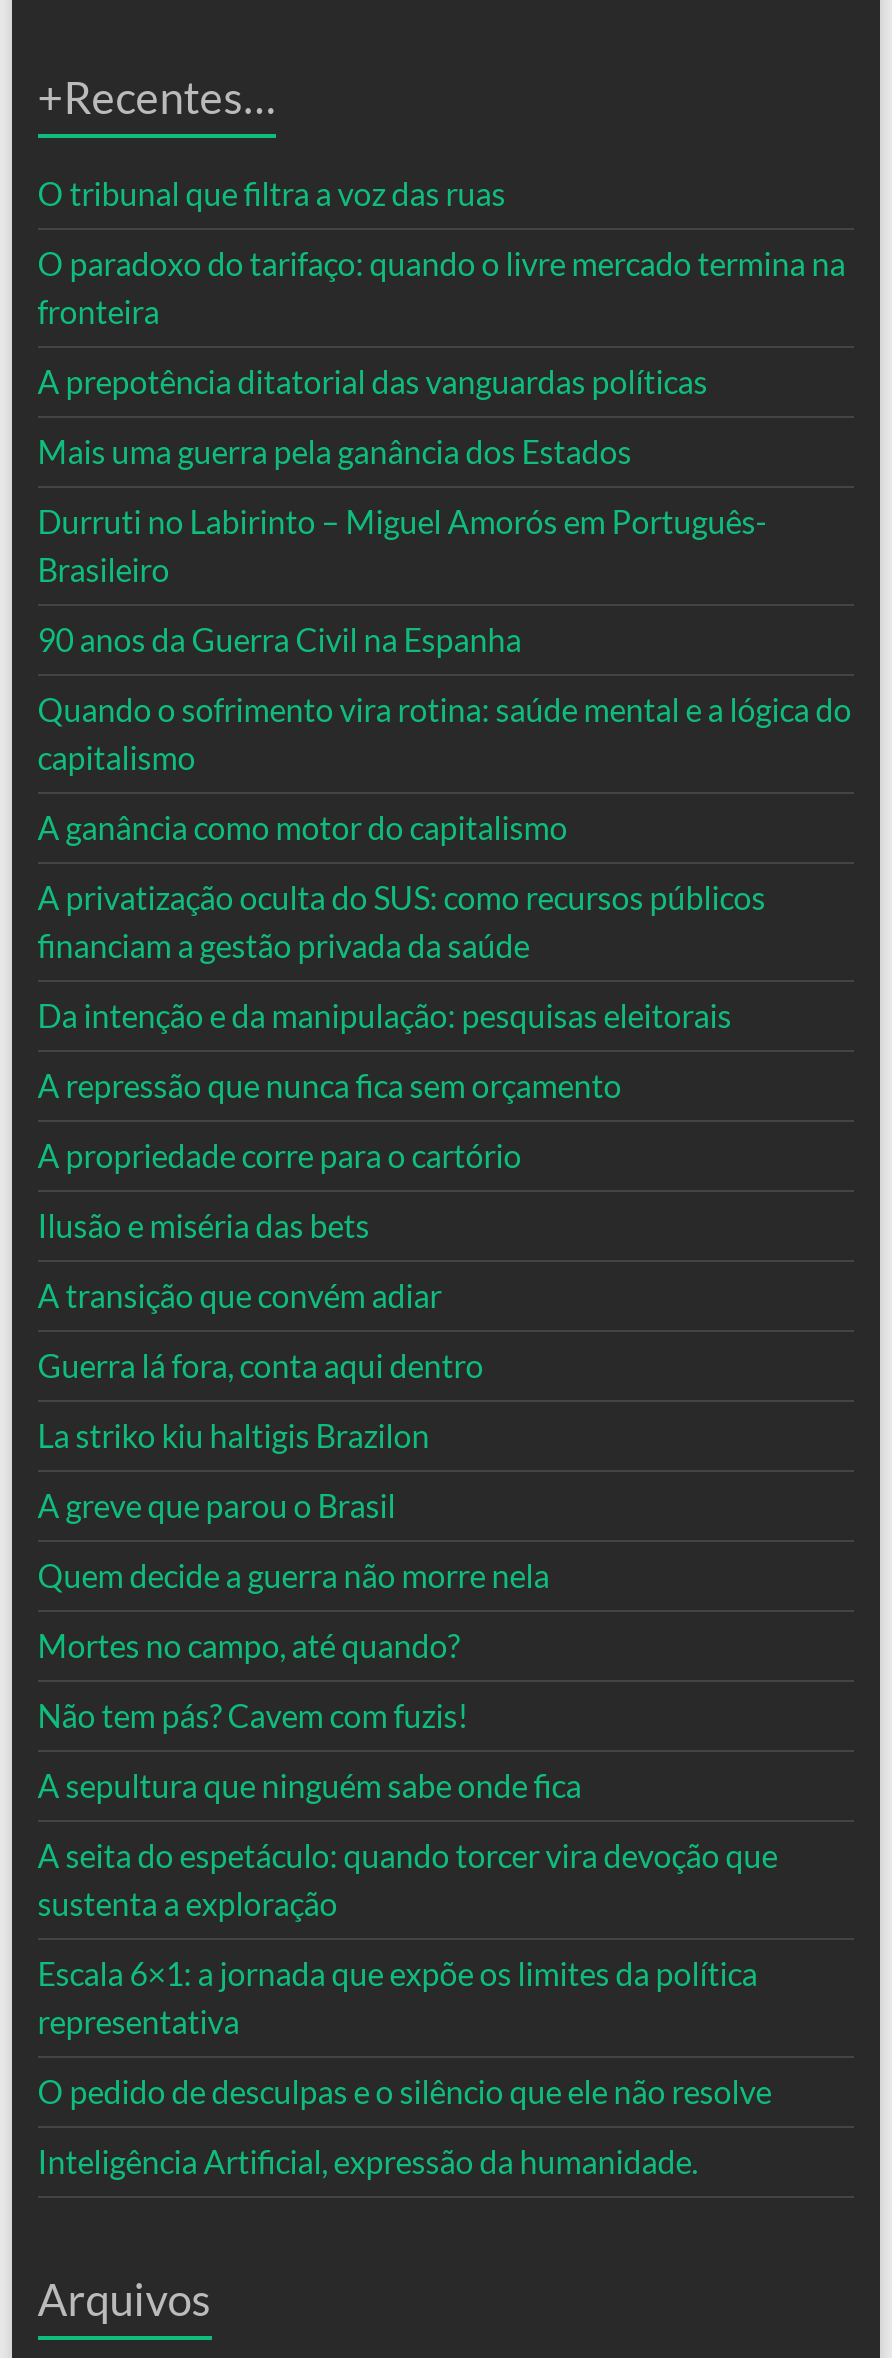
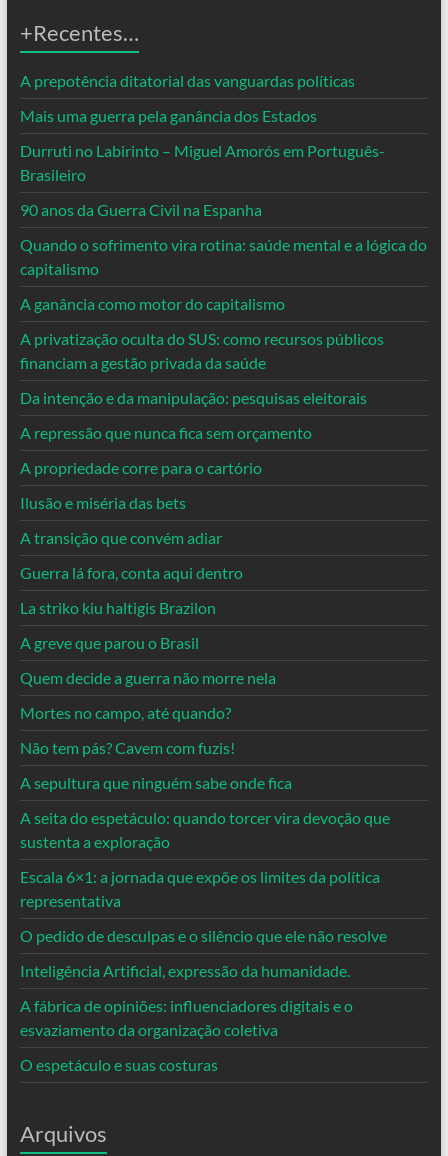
- O tribunal que filtra a voz das ruas
- O paradoxo do tarifaço: quando o livre mercado termina na
- fronteira

moved up: A prepotência ditatorial das vanguardas políticas | Mais uma guerra pela ganância dos Estados | Durruti no Labirinto – Miguel Amorós em Português- | ... | O pedido de desculpas e o silêncio que ele não resolve | Inteligência Artificial, expressão da humanidade.

+ A fábrica de opiniões: influenciadores digitais e o
+ esvaziamento da organização coletiva
+ O espetáculo e suas costuras
